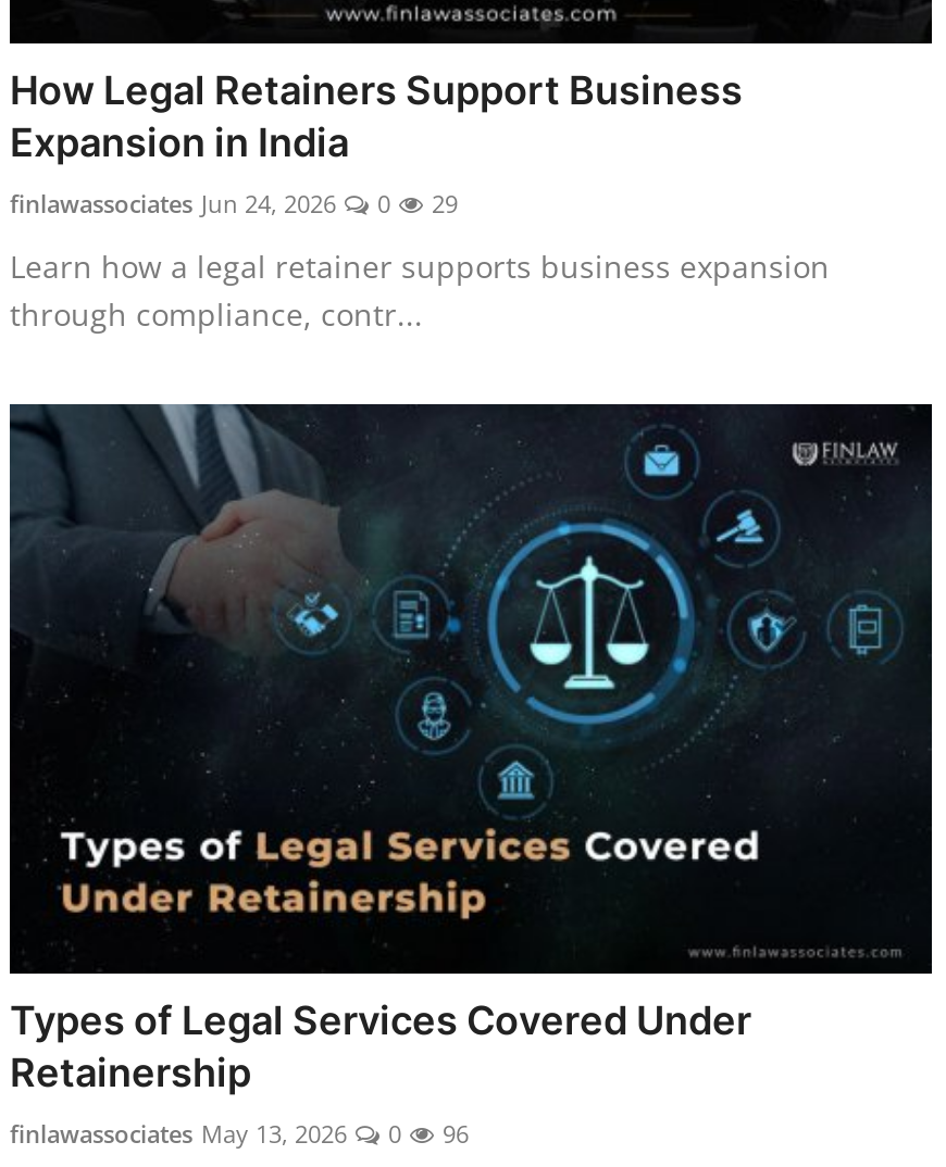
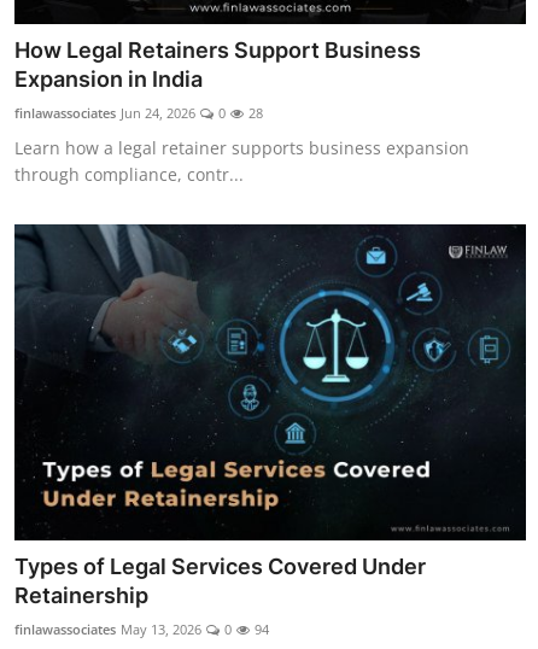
- finlawassociates Jun 24, 2026 0 29
+ finlawassociates Jun 24, 2026 0 28

- finlawassociates May 13, 2026 0 96
+ finlawassociates May 13, 2026 0 94
